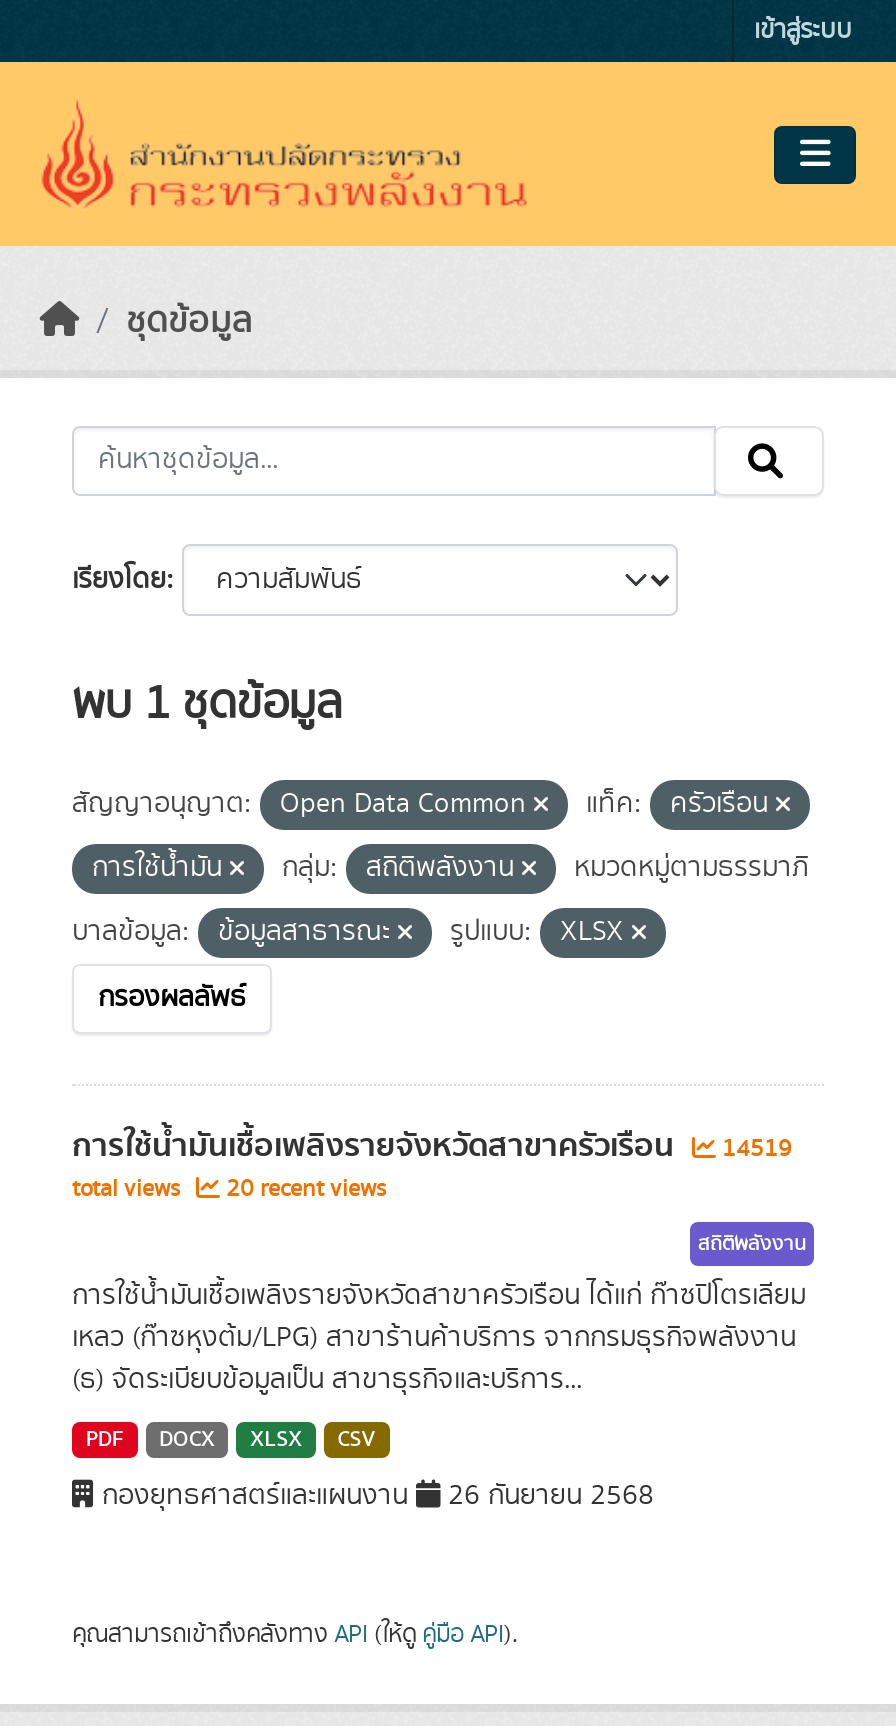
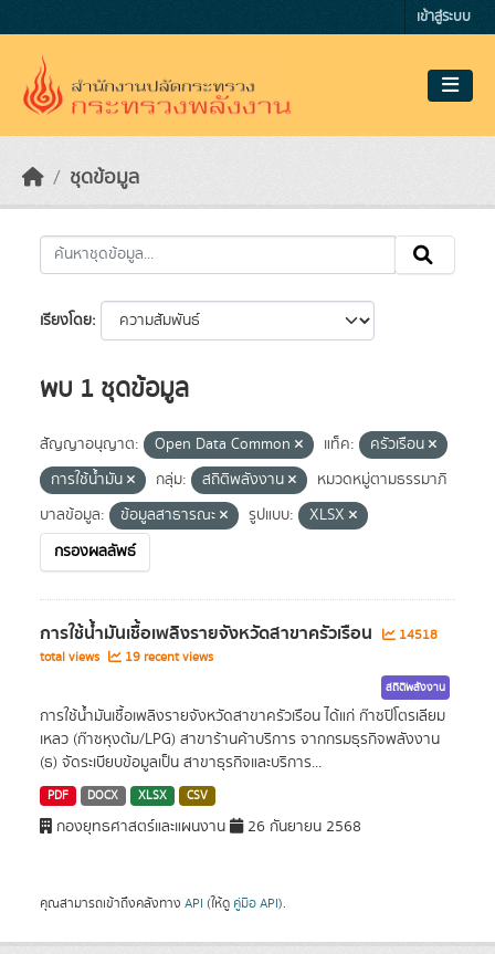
- การใช้น้ำมันเชื้อเพลิงรายจังหวัดสาขาครัวเรือน 14519
+ การใช้น้ำมันเชื้อเพลิงรายจังหวัดสาขาครัวเรือน 14518

- total views 20 recent views
+ total views 19 recent views
